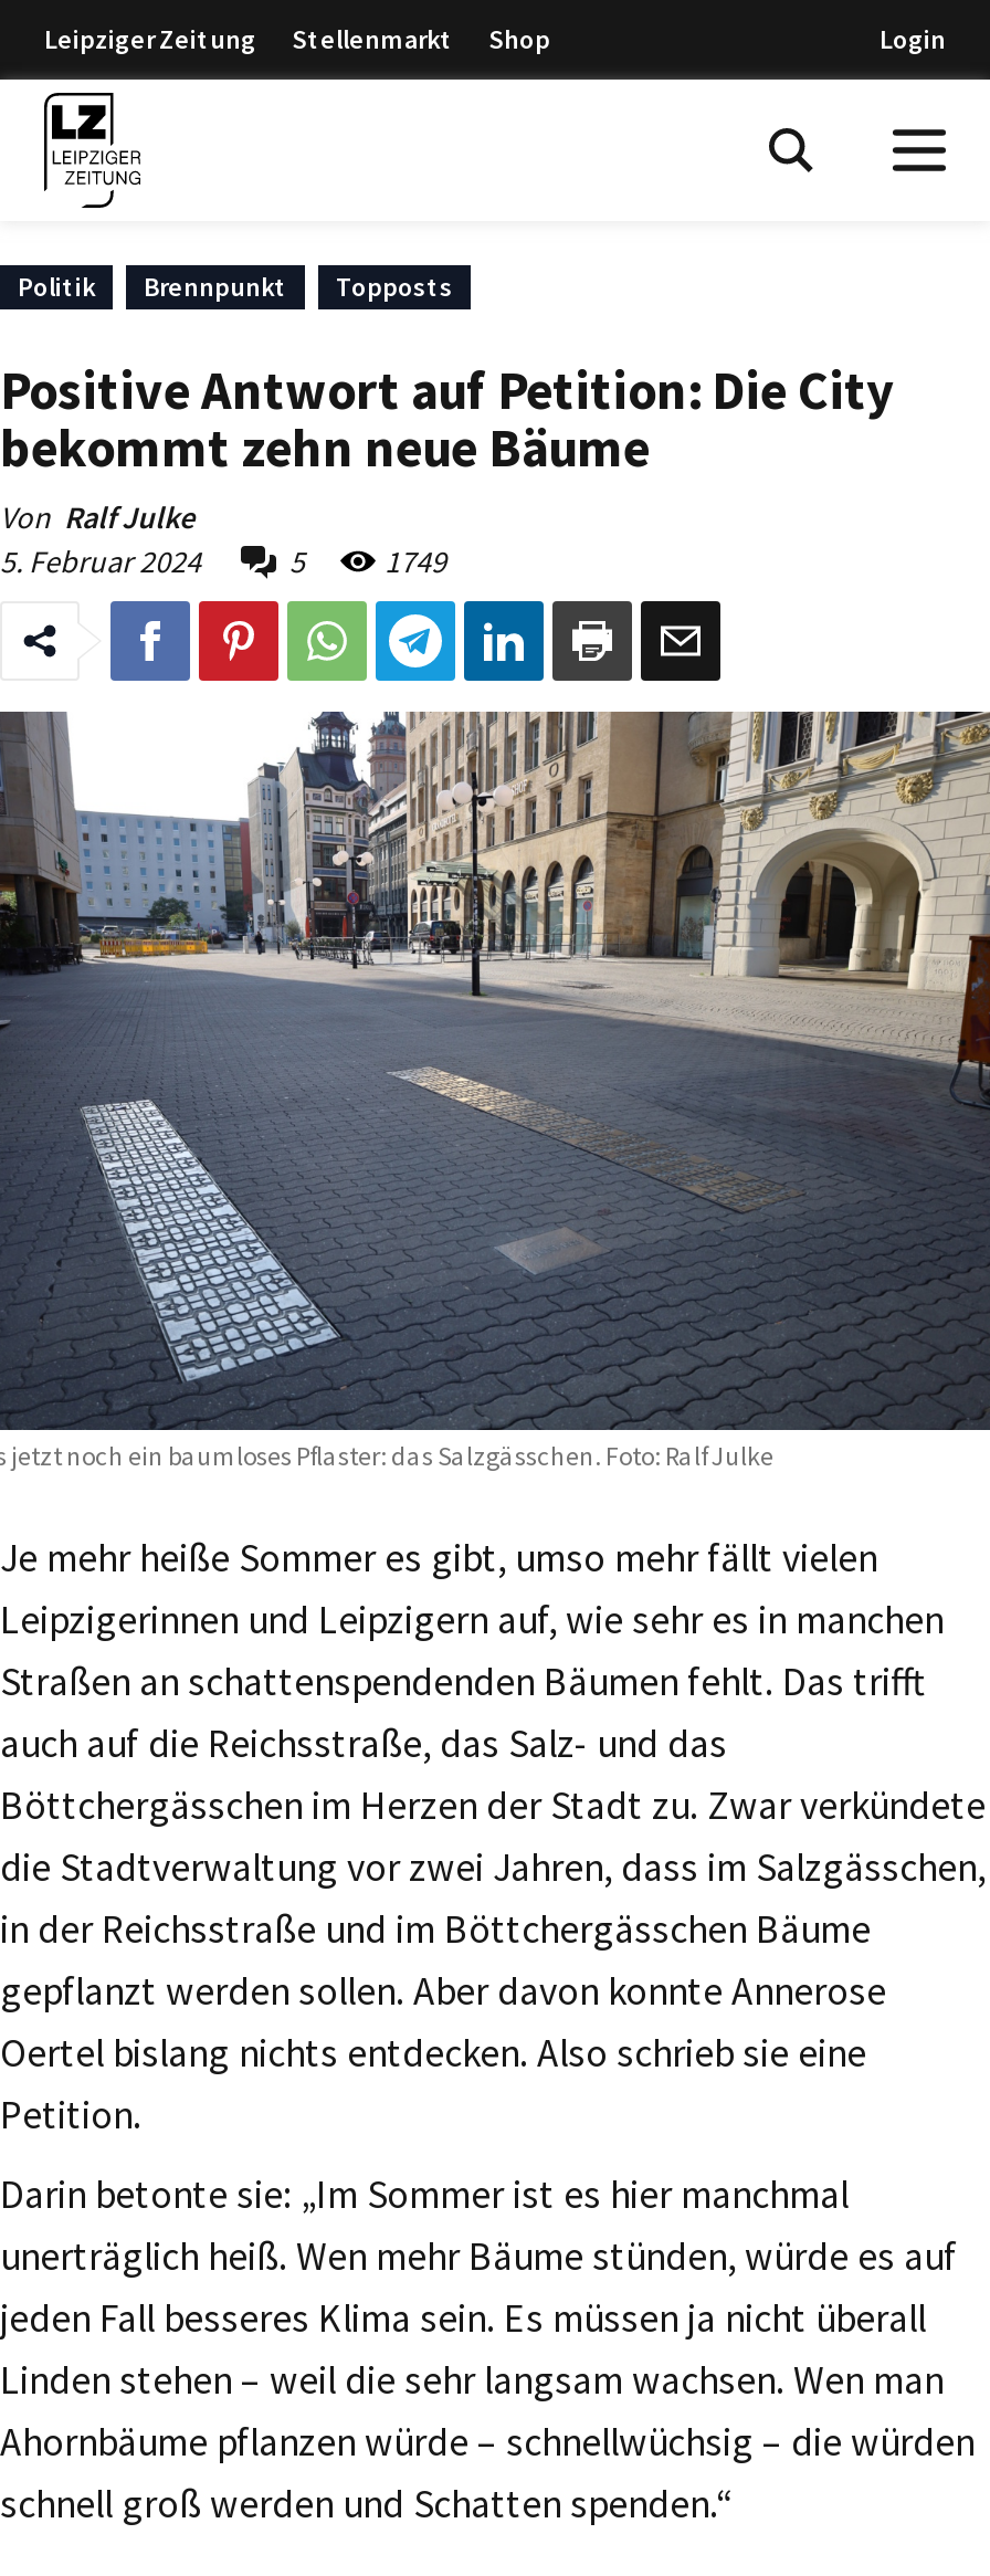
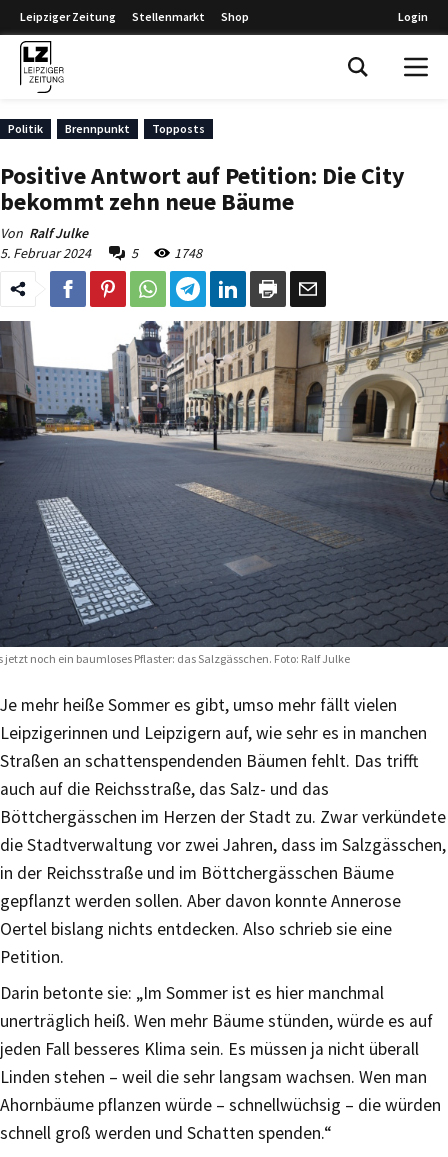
- 5 1749
+ 5 1748
